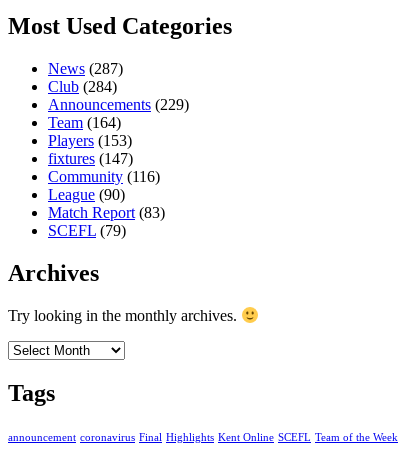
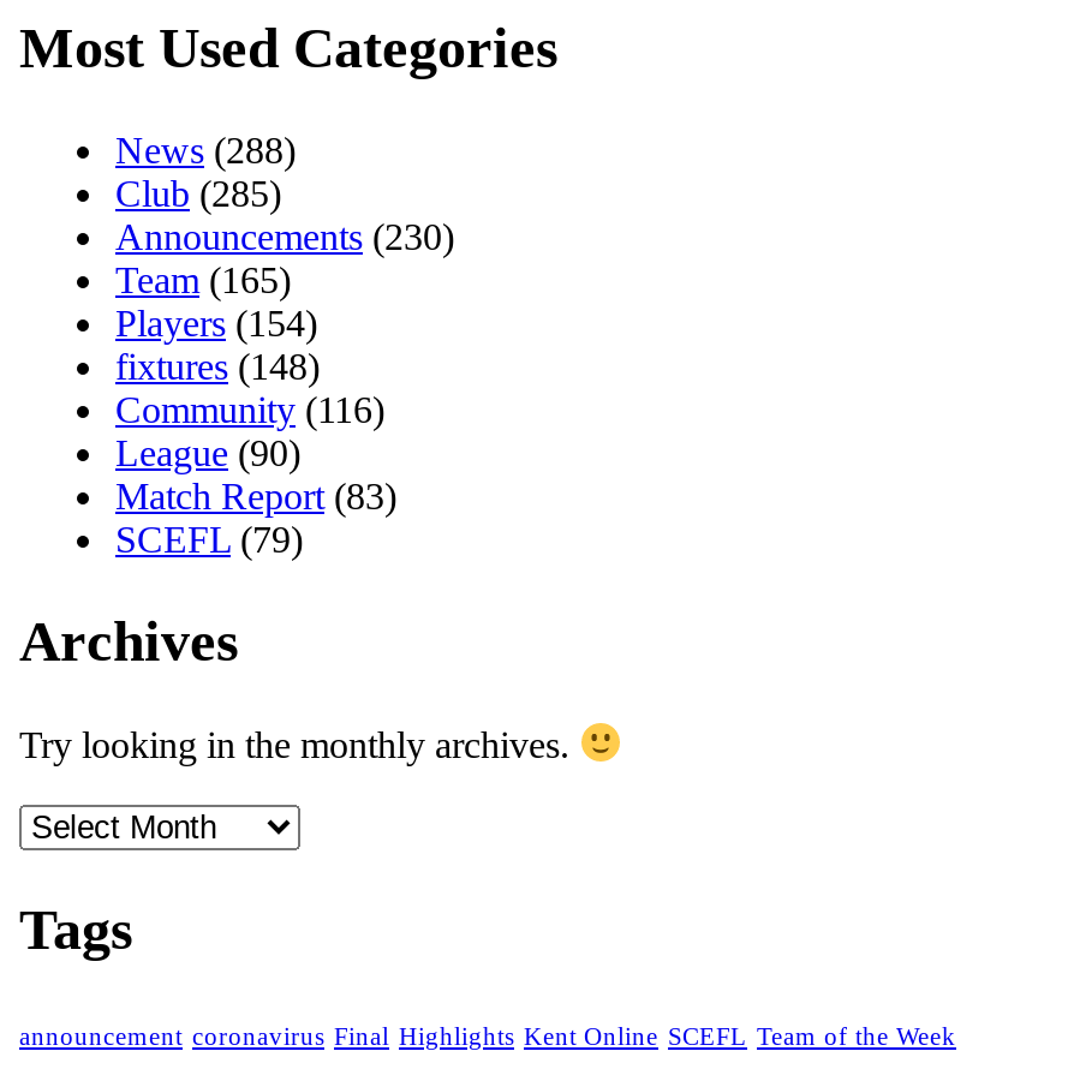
- News (287)
+ News (288)

- Club (284)
+ Club (285)

- Announcements (229)
+ Announcements (230)

- Team (164)
+ Team (165)

- Players (153)
+ Players (154)

- fixtures (147)
+ fixtures (148)
